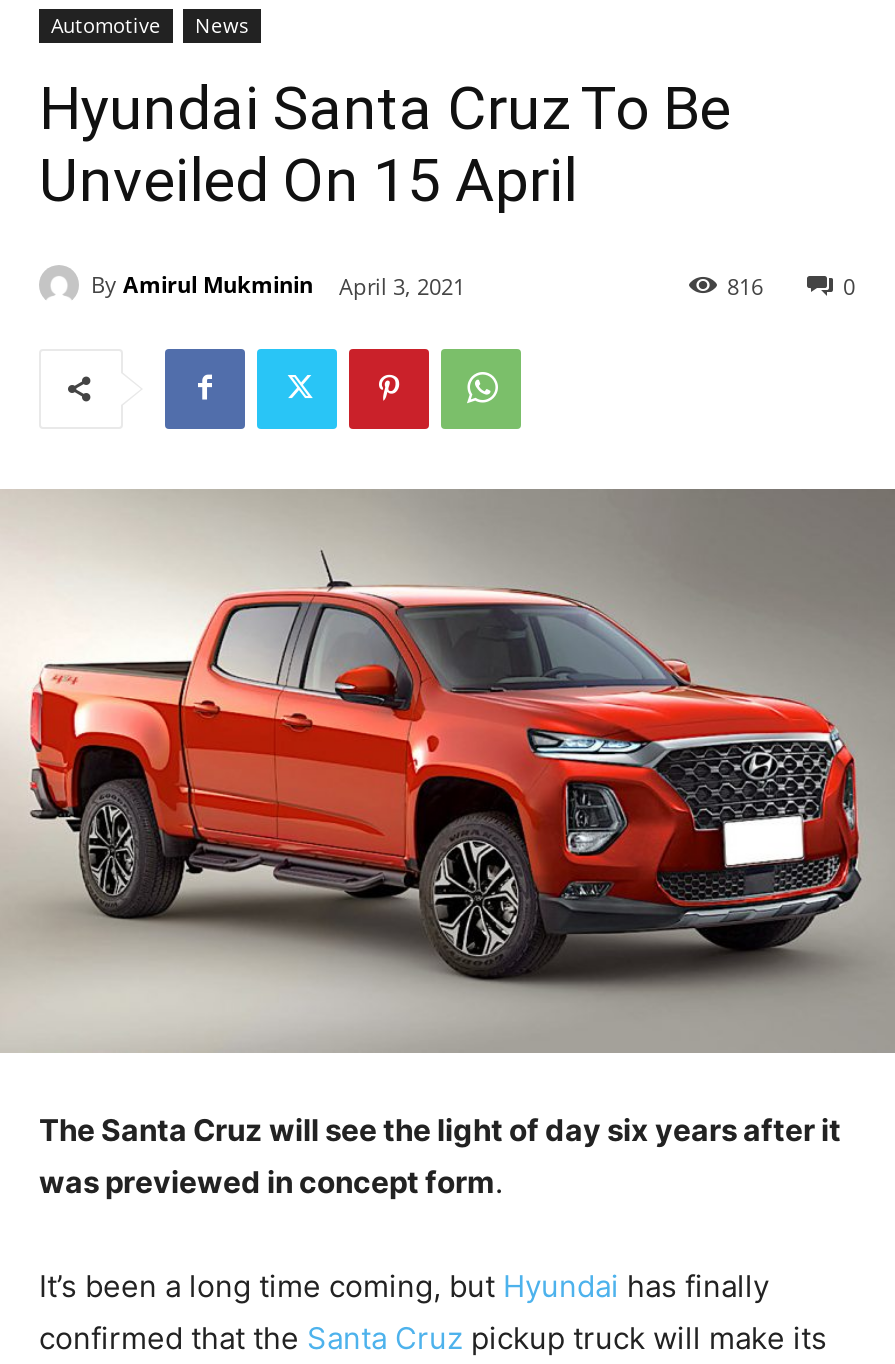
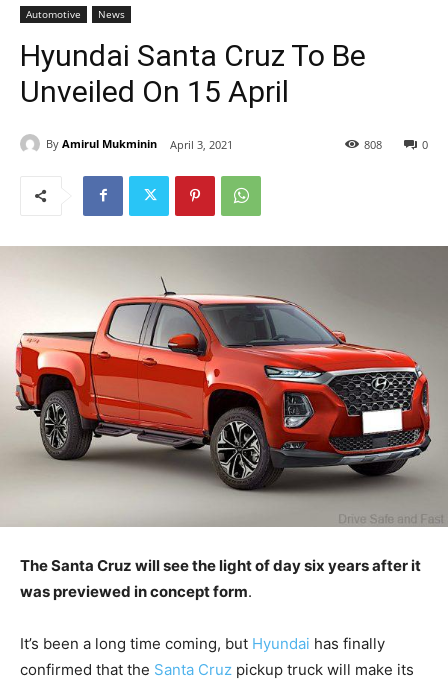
- 816
+ 808
